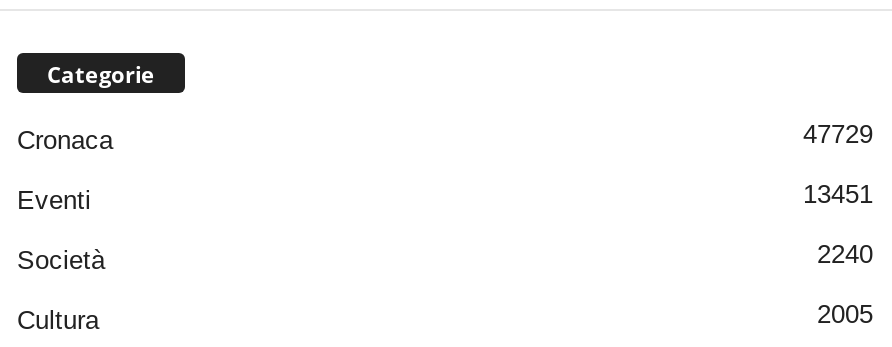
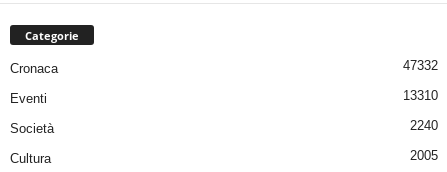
- 47729
+ 47332

- 13451
+ 13310
